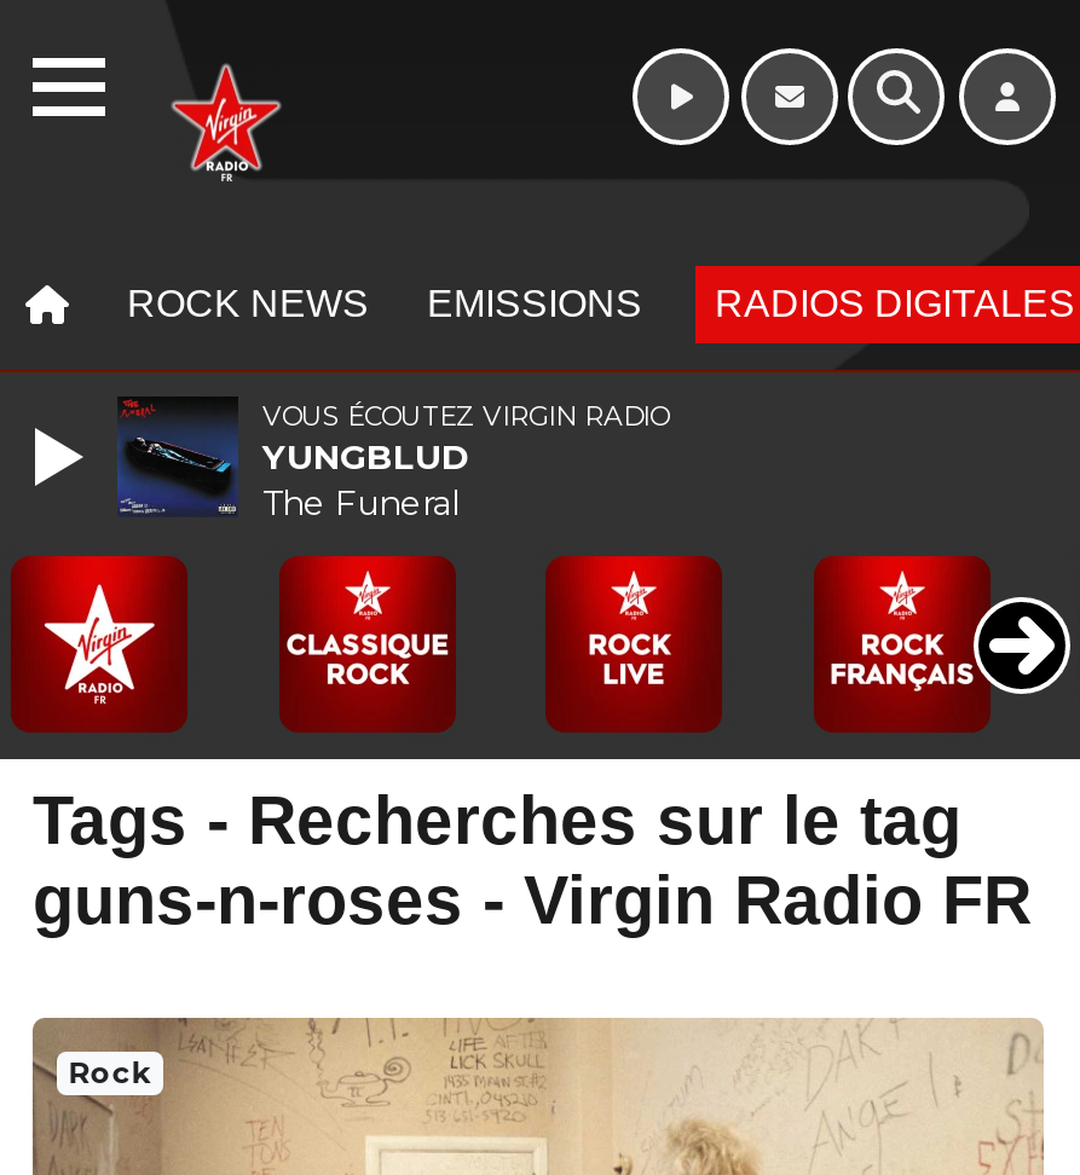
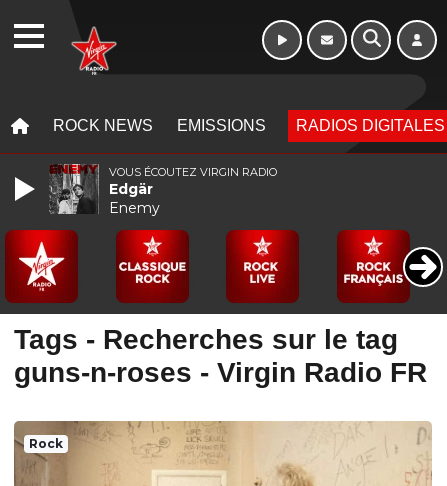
- [image]
- YUNGBLUD
- The Funeral
+ [image]
+ Edgär
+ Enemy
